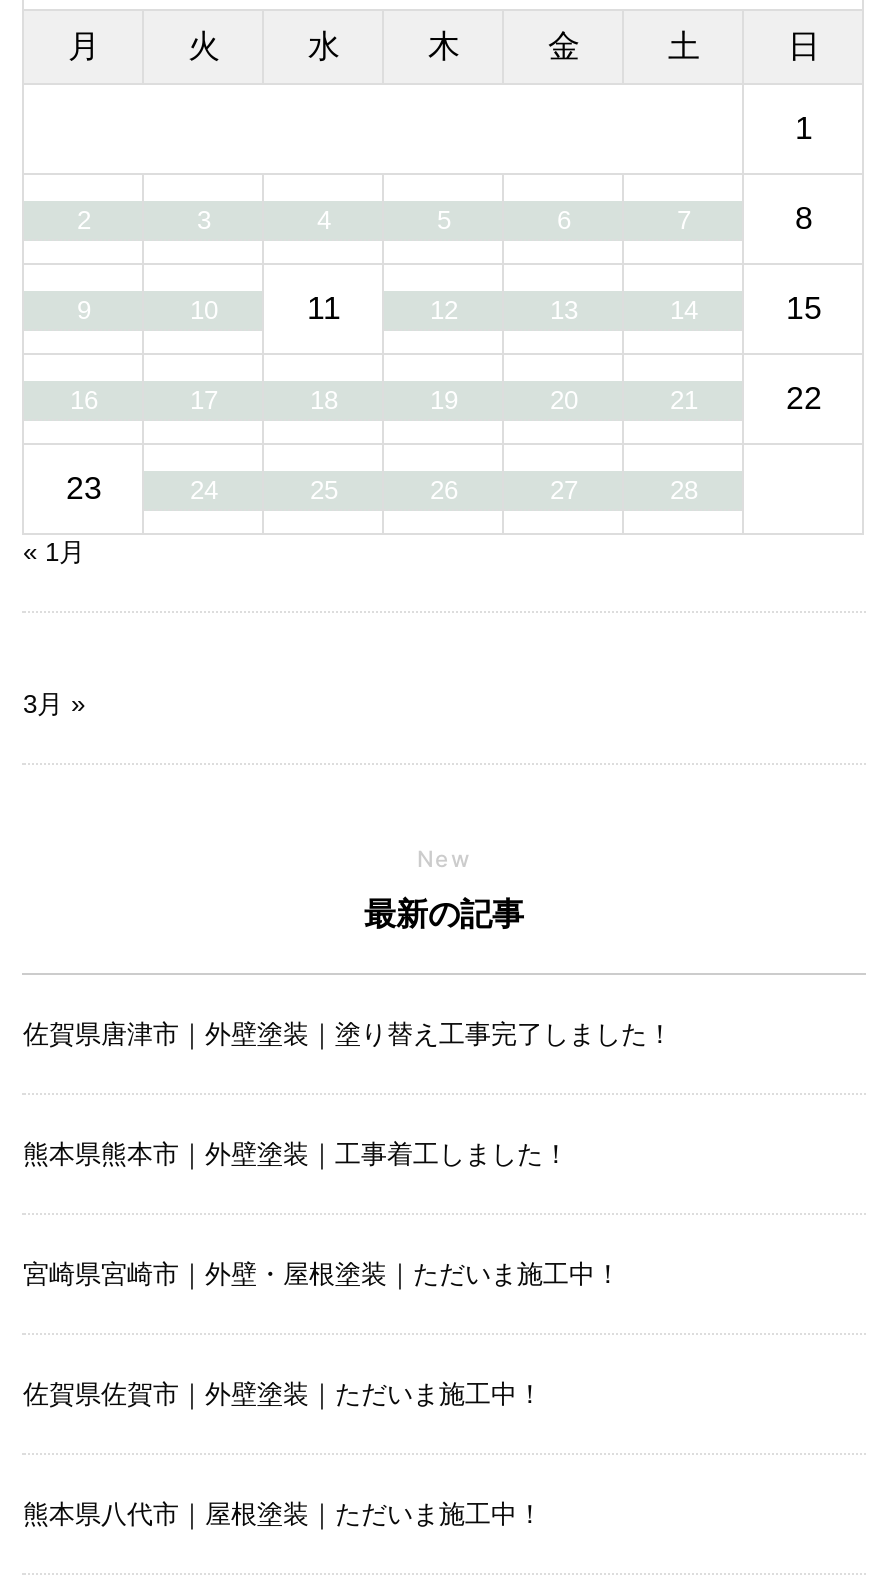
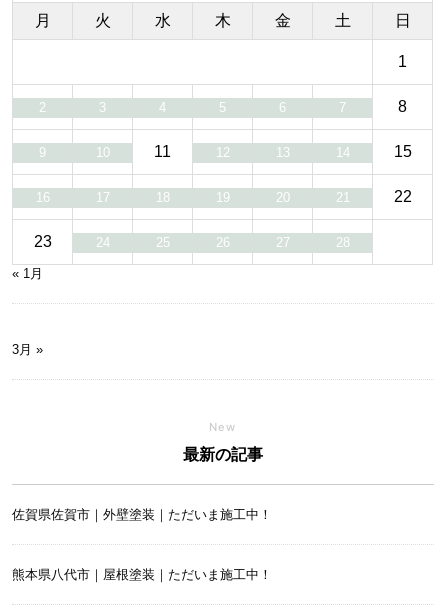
- 佐賀県唐津市｜外壁塗装｜塗り替え工事完了しました！

- 熊本県熊本市｜外壁塗装｜工事着工しました！

- 宮崎県宮崎市｜外壁・屋根塗装｜ただいま施工中！
